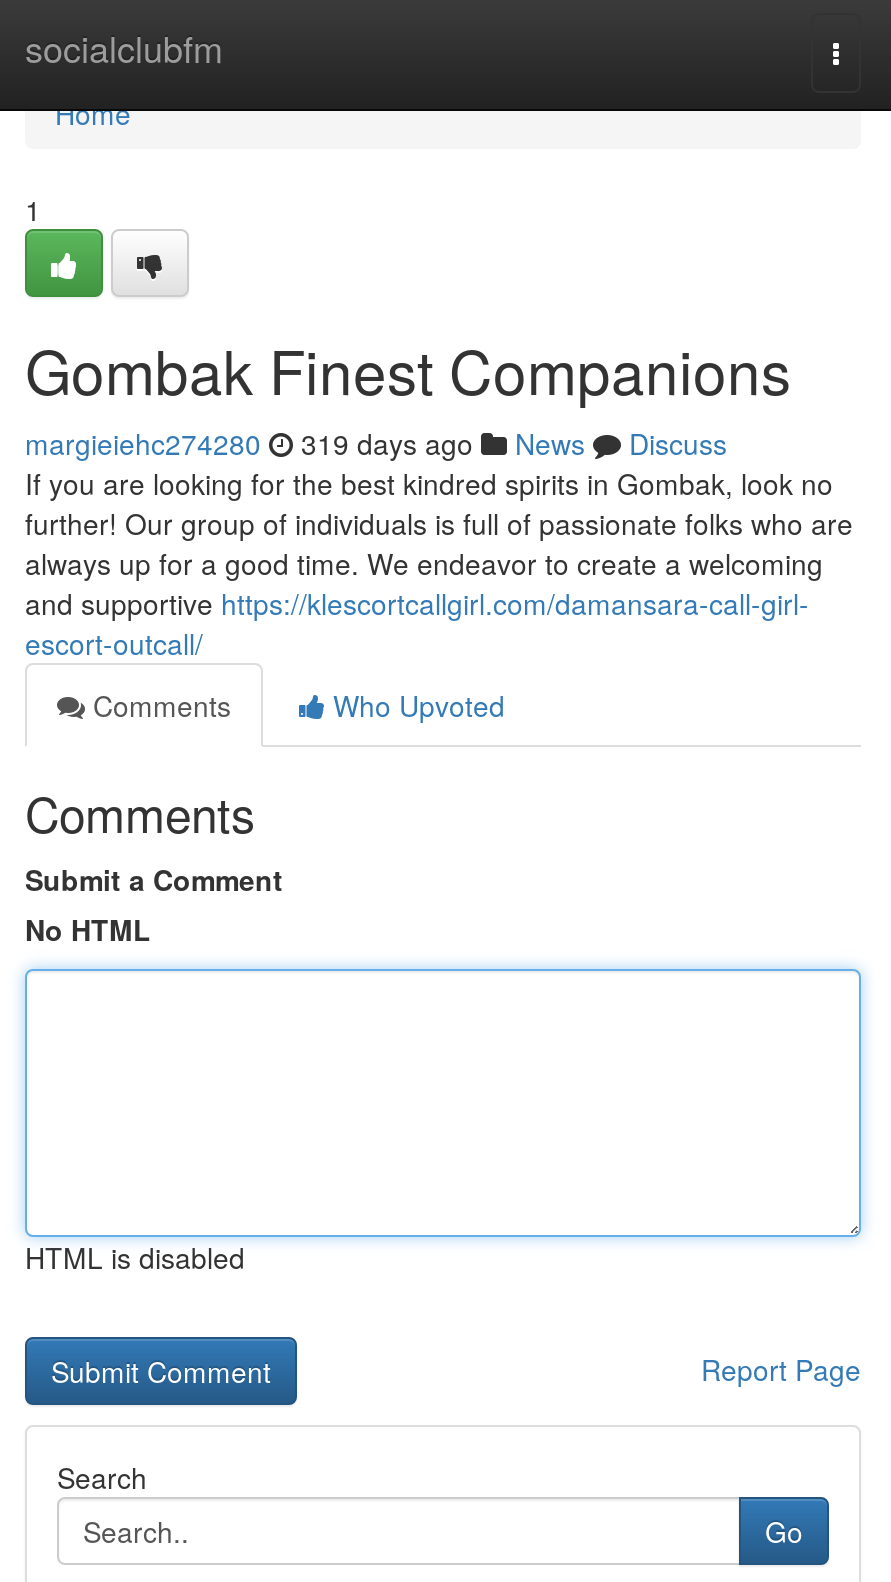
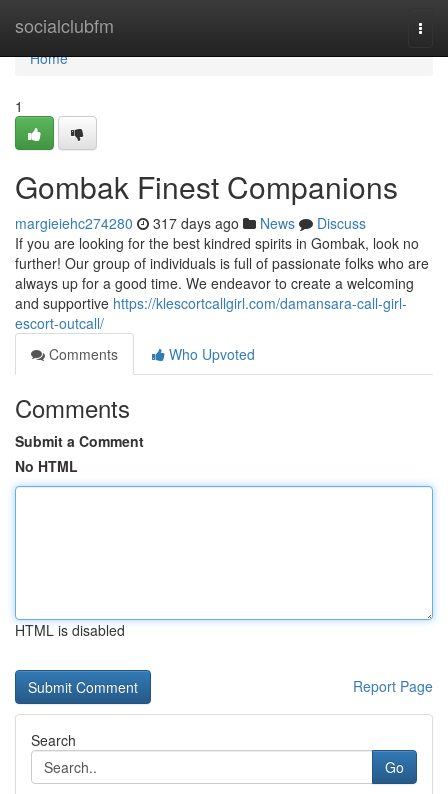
- margieiehc274280 319 days ago News Discuss
+ margieiehc274280 317 days ago News Discuss
